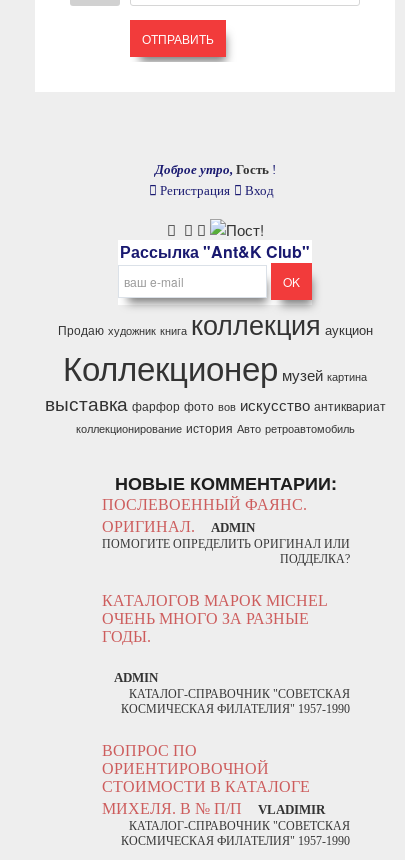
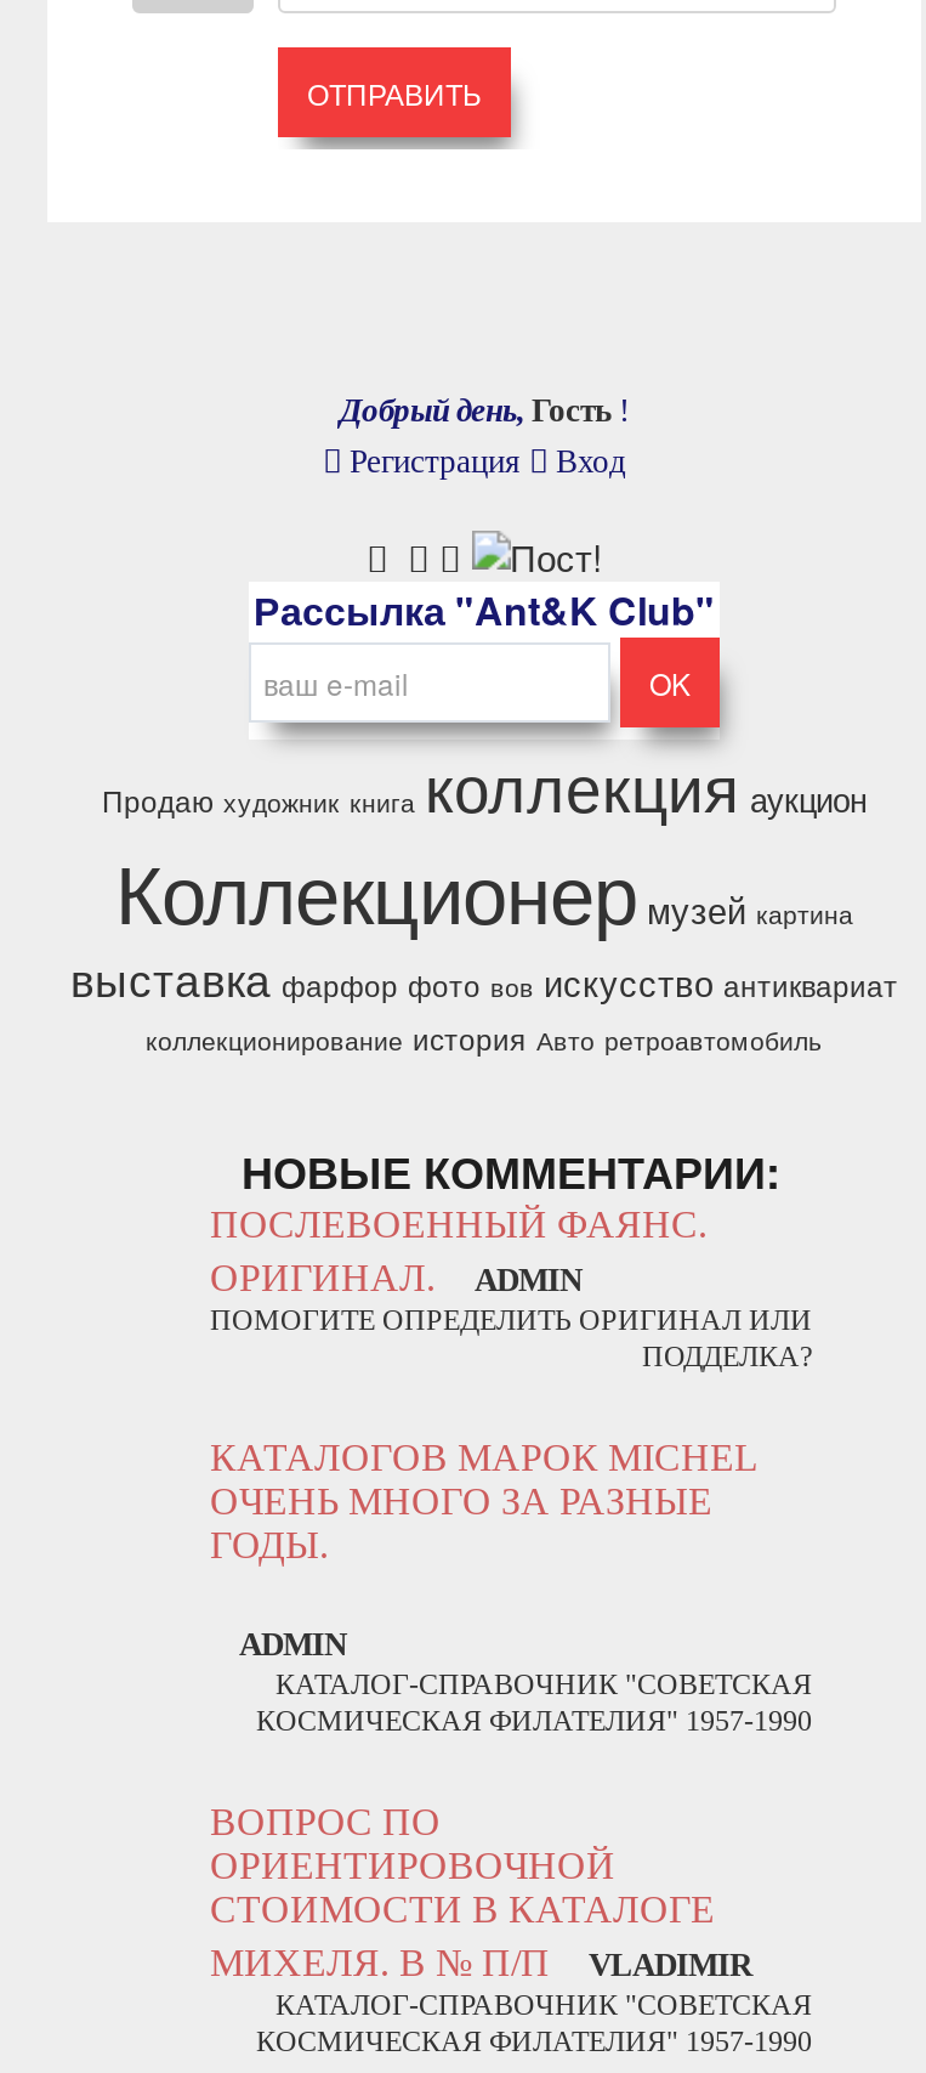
- Доброе утро, Гость !
+ Добрый день, Гость !
